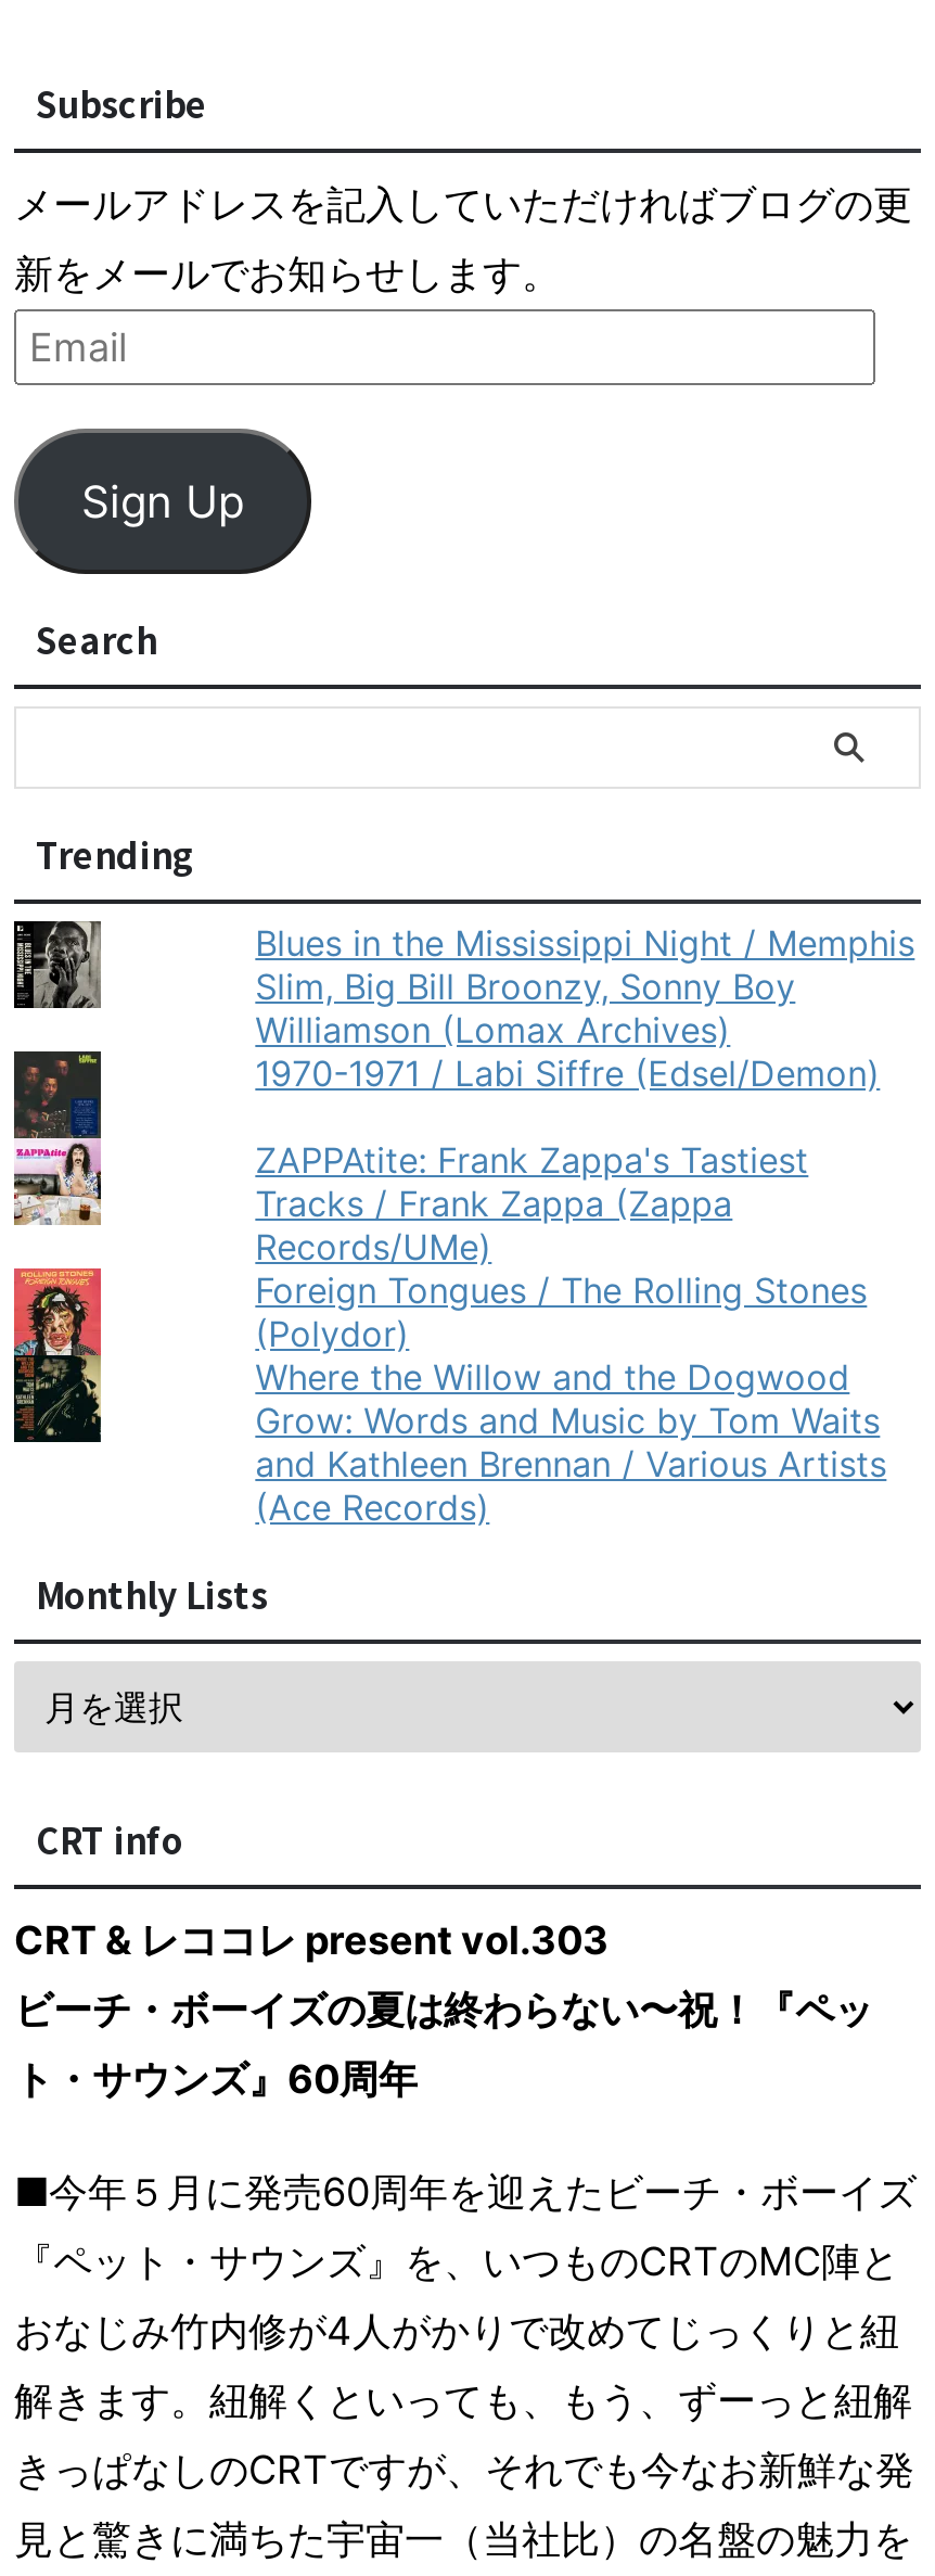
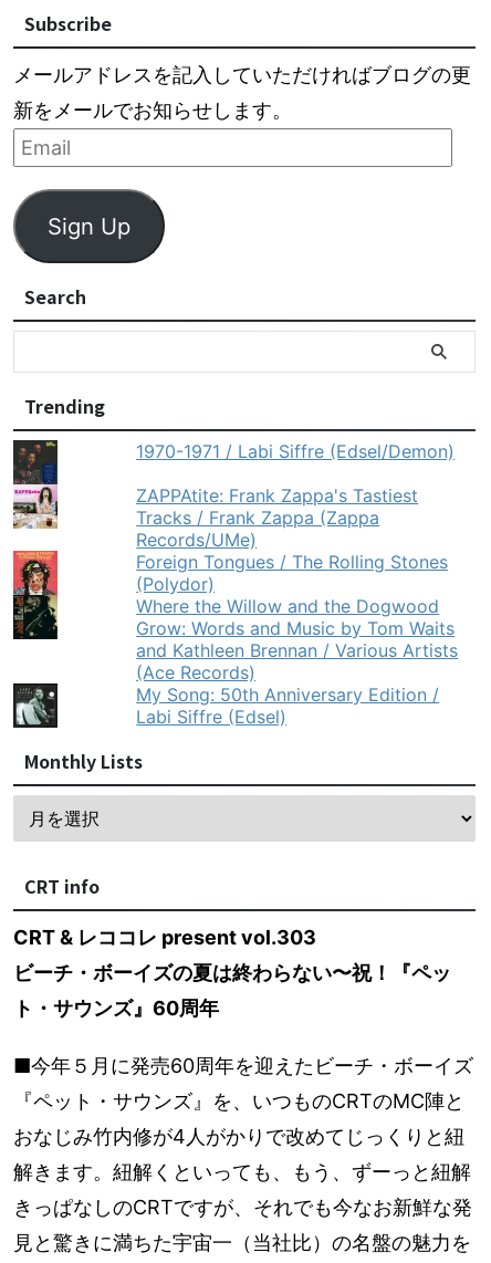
- [image]

- Blues in the Mississippi Night / Memphis
- Slim, Big Bill Broonzy, Sonny Boy
- Williamson (Lomax Archives)

moved up: 1970-1971 / Labi Siffre (Edsel/Demon) | ZAPPAtite: Frank Zappa's Tastiest | Tracks / Frank Zappa (Zappa | ... | and Kathleen Brennan / Various Artists | (Ace Records)

+ [image]

+ My Song: 50th Anniversary Edition /
+ Labi Siffre (Edsel)
